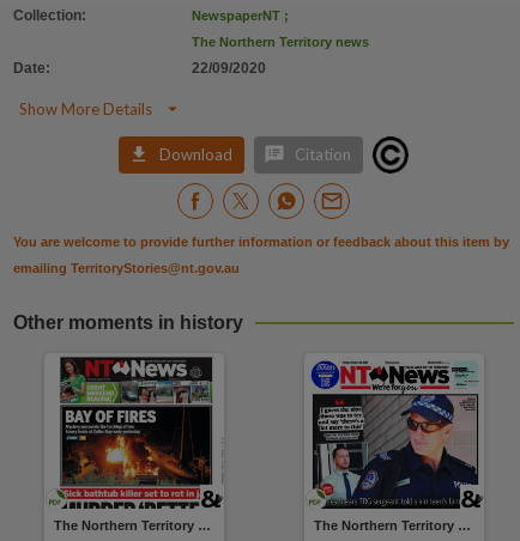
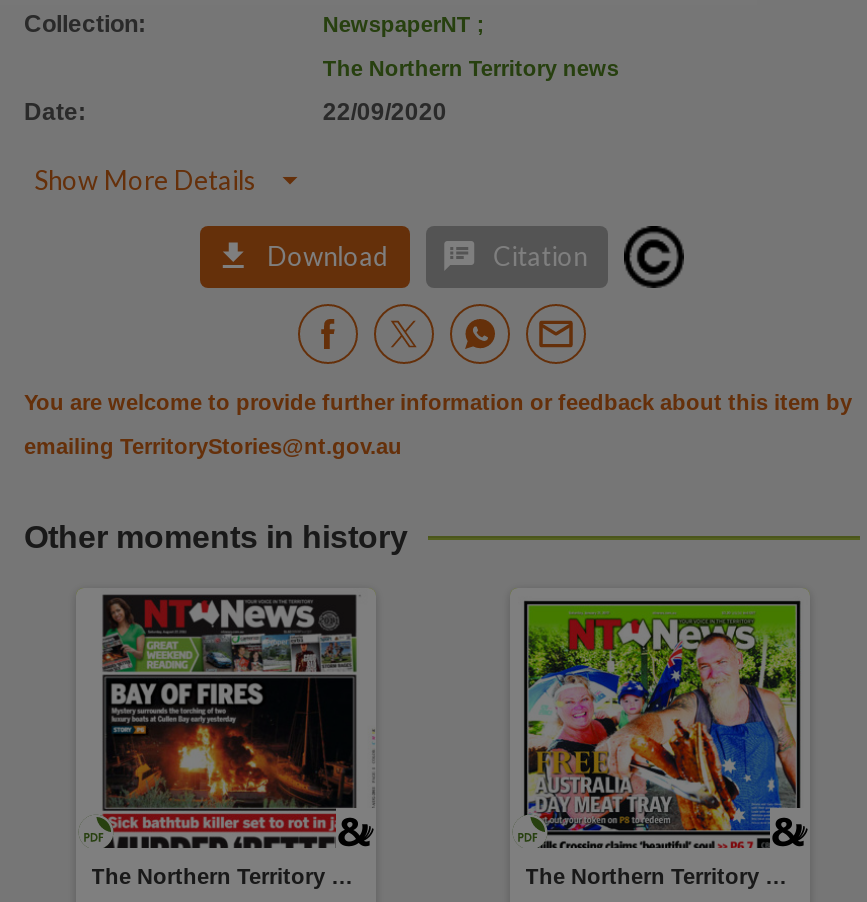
- [image]
+ [image]
